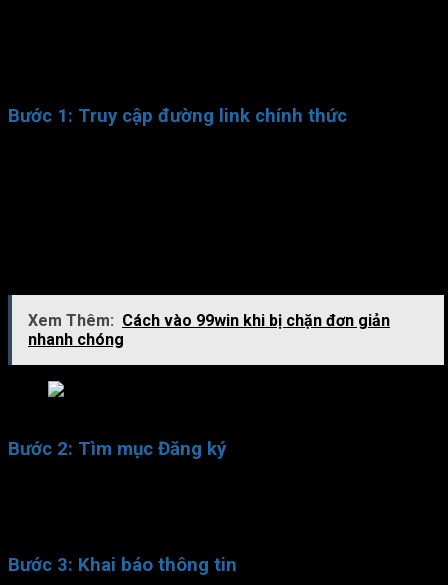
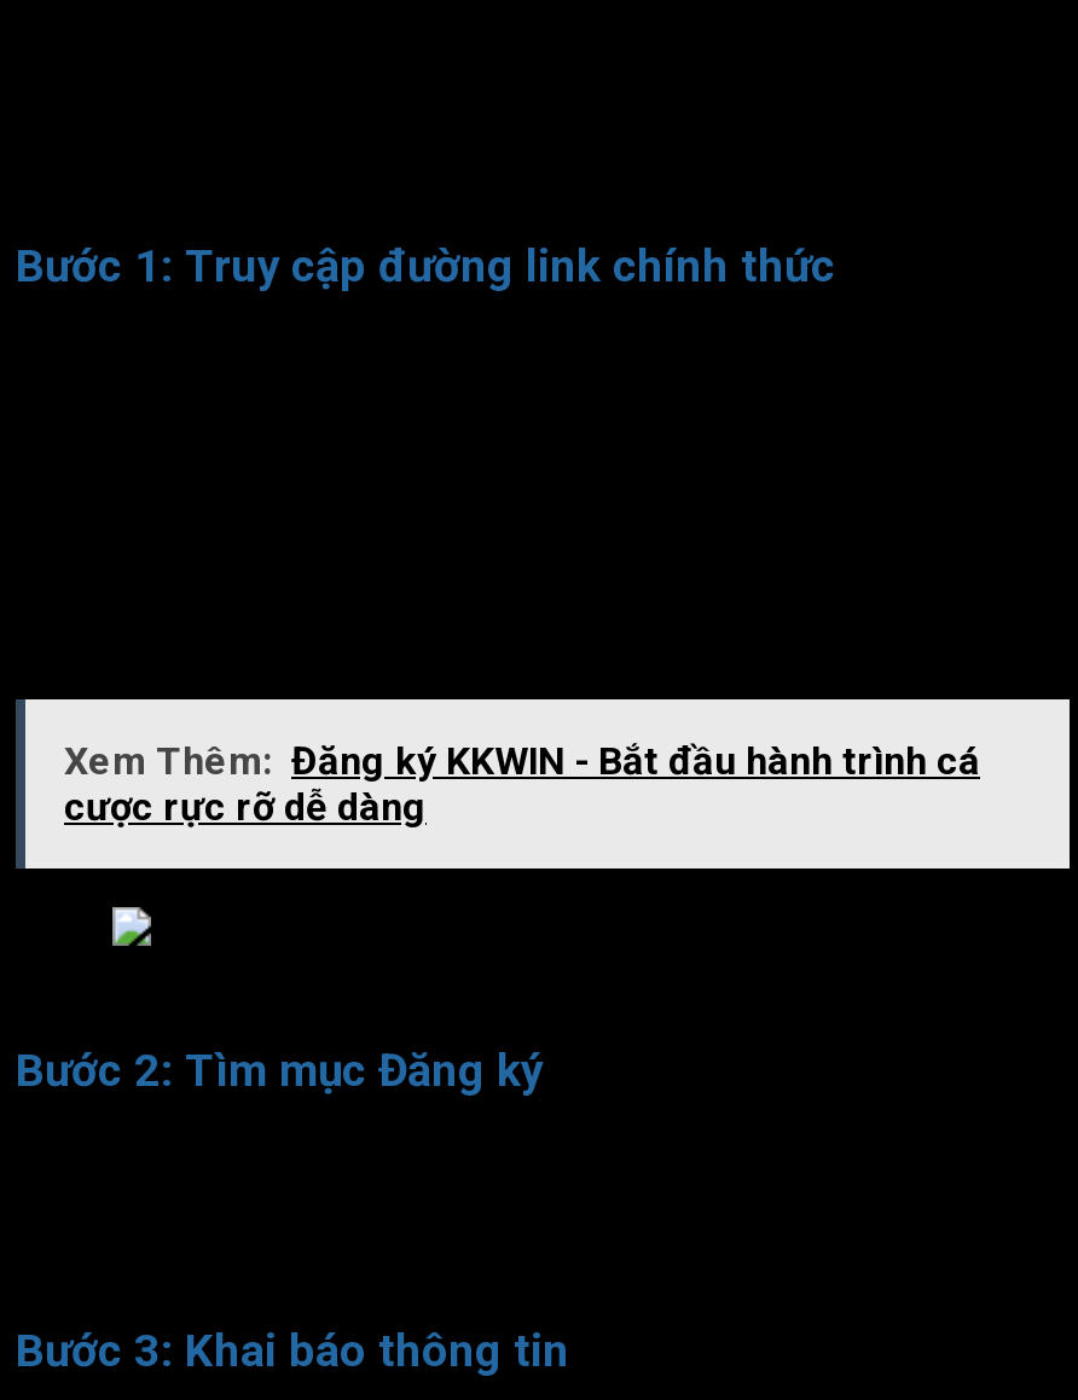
- Xem Thêm: Cách vào 99win khi bị chặn đơn giản
- nhanh chóng
+ Xem Thêm: Đăng ký KKWIN - Bắt đầu hành trình cá
+ cược rực rỡ dễ dàng
